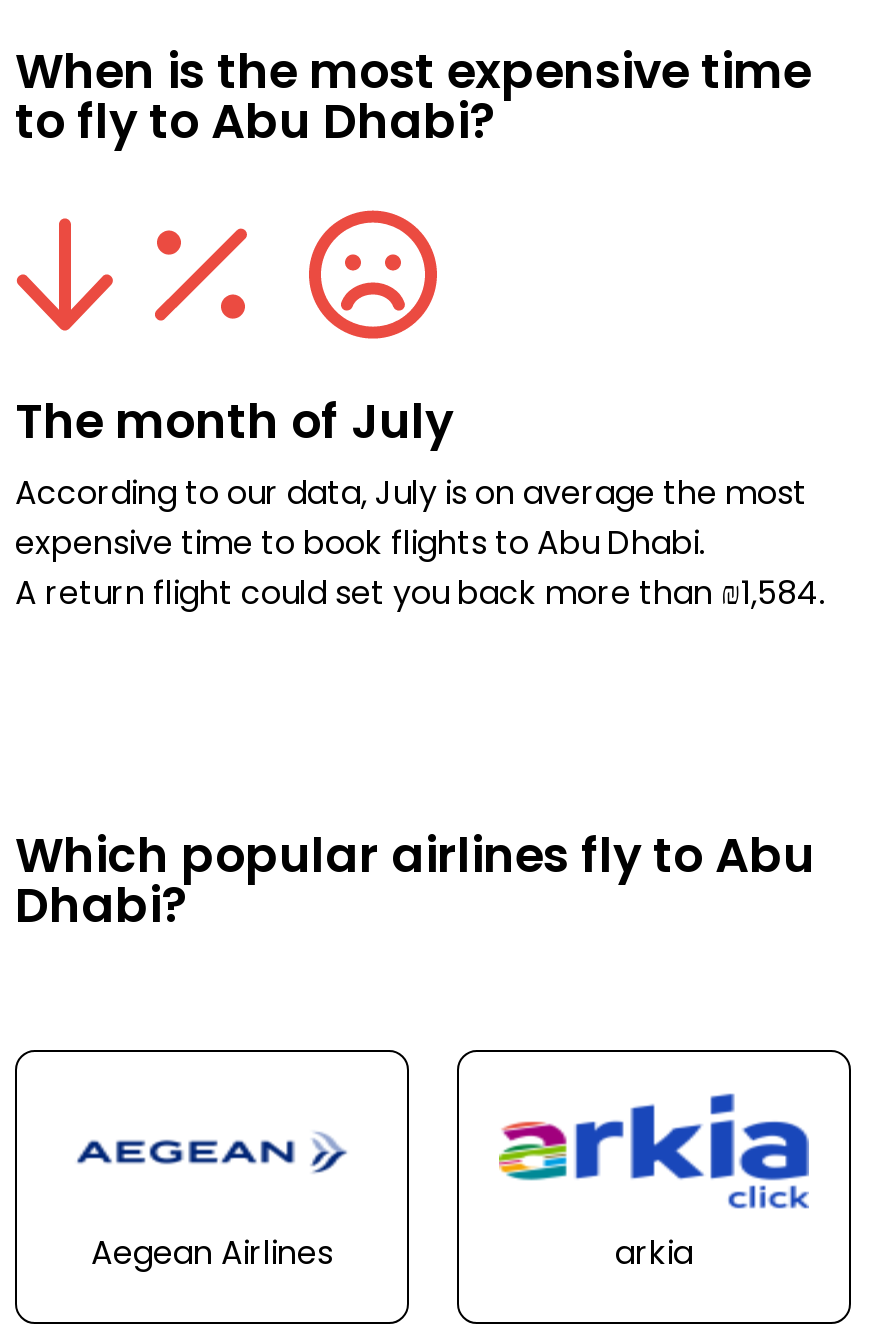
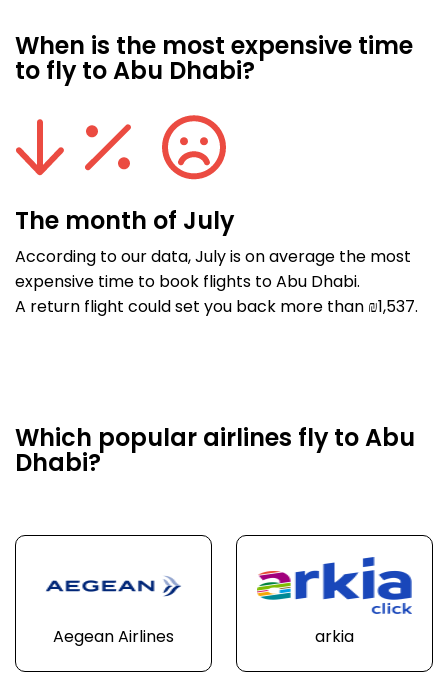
- A return flight could set you back more than ₪1,584.
+ A return flight could set you back more than ₪1,537.
